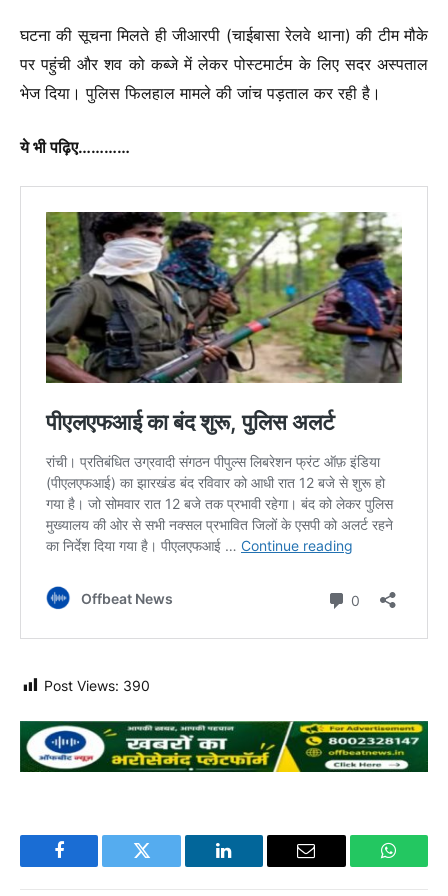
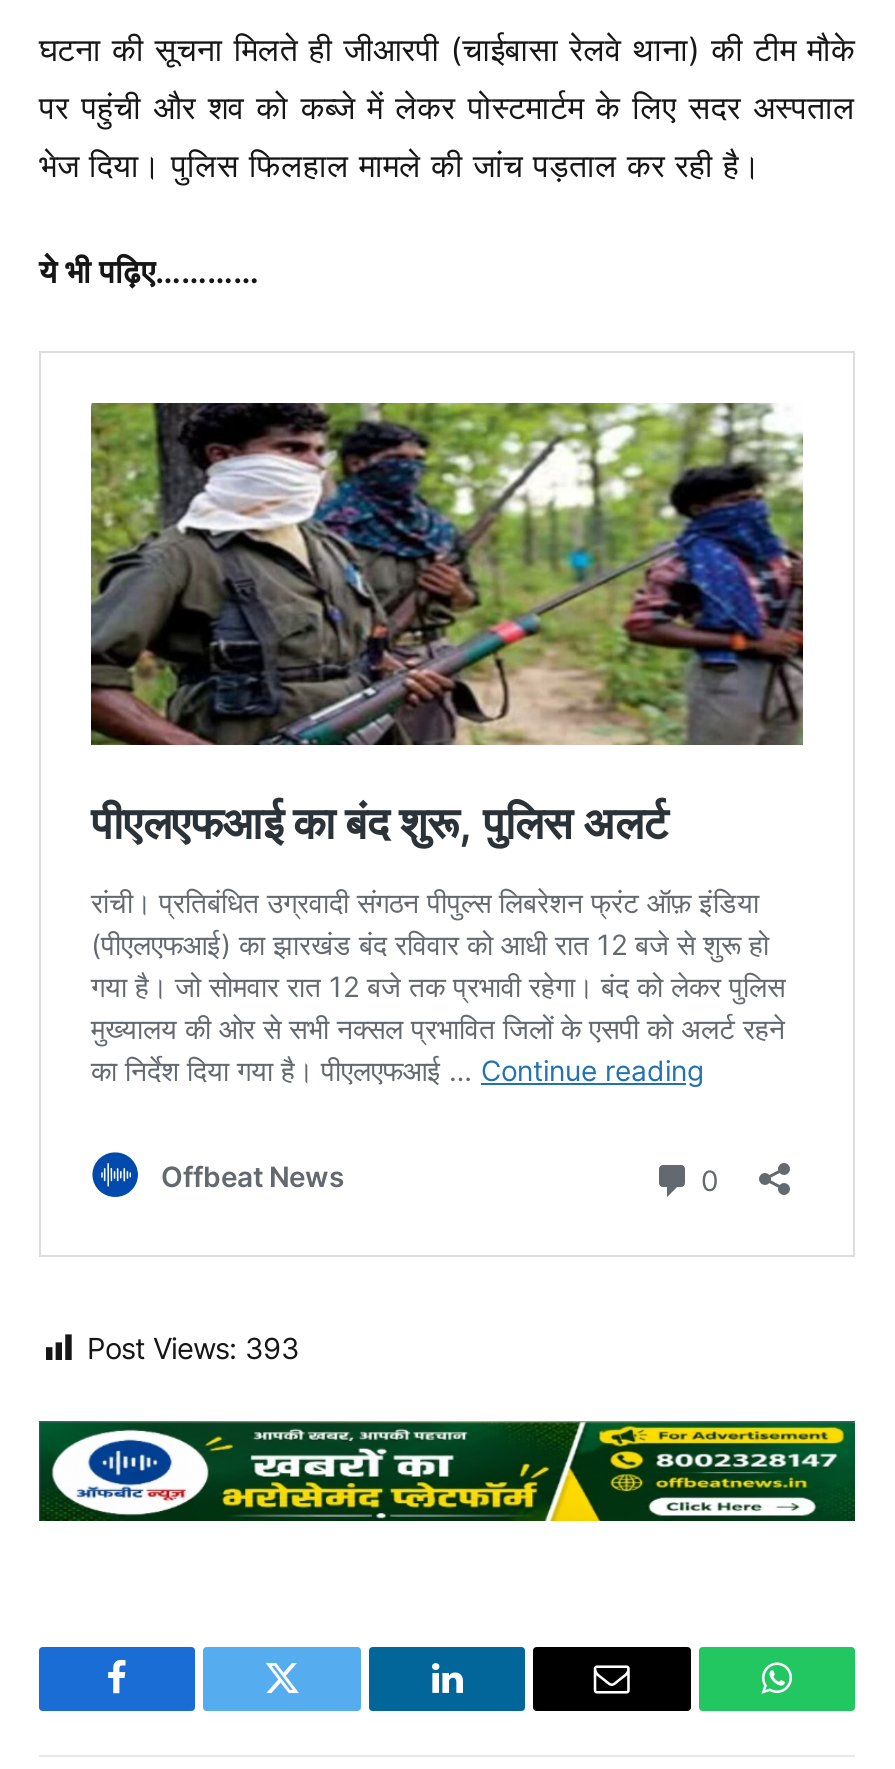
- Post Views: 390
+ Post Views: 393
